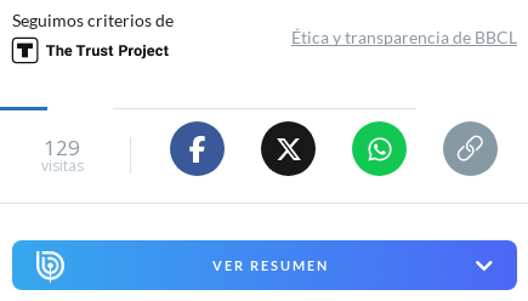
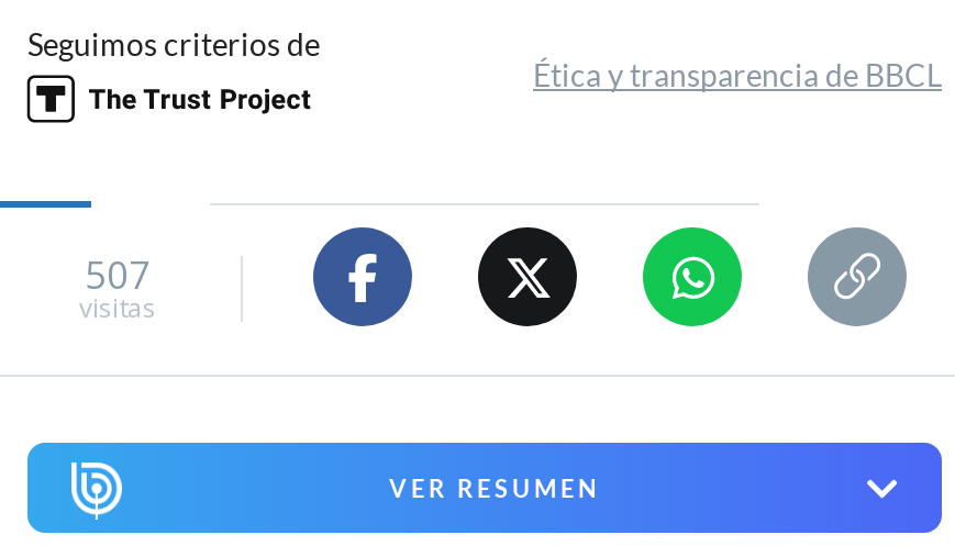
- 129
+ 507
